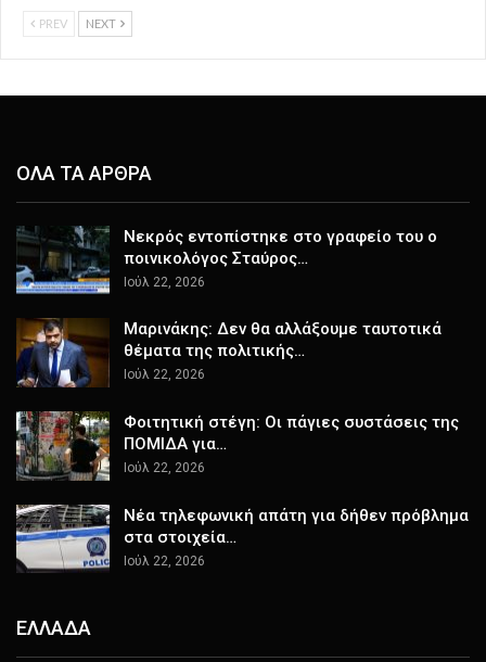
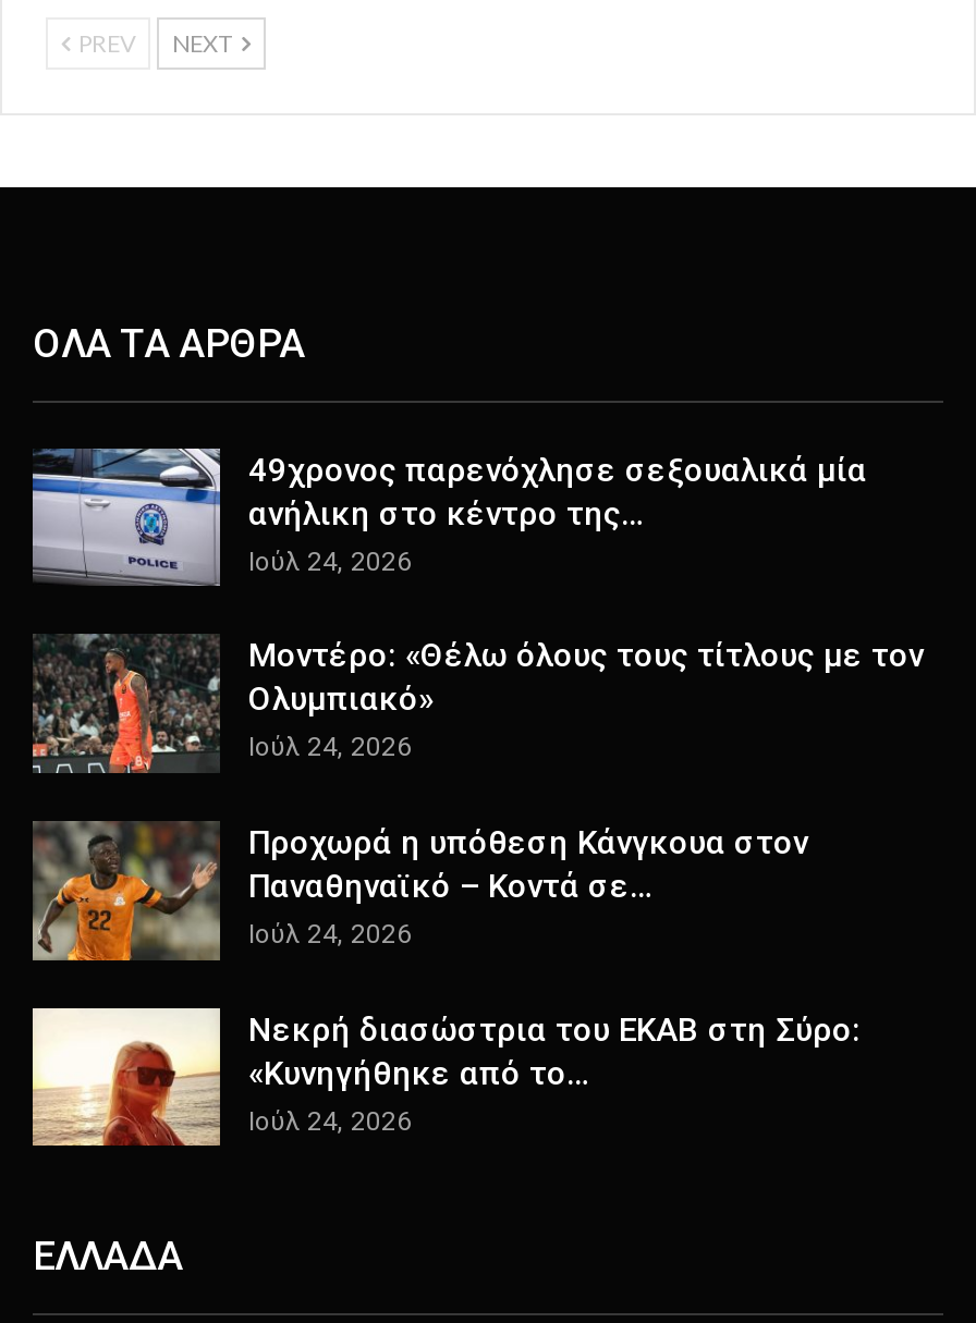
- [image]
- Νεκρός εντοπίστηκε στο γραφείο του ο
- ποινικολόγος Σταύρος…
- Ιούλ 22, 2026
+ [image]
+ 49χρονος παρενόχλησε σεξουαλικά μία
+ ανήλικη στο κέντρο της…
+ Ιούλ 24, 2026

- [image]
- Μαρινάκης: Δεν θα αλλάξουμε ταυτοτικά
- θέματα της πολιτικής…
- Ιούλ 22, 2026
+ [image]
+ Μοντέρο: «Θέλω όλους τους τίτλους με τον
+ Ολυμπιακό»
+ Ιούλ 24, 2026

- [image]
- Φοιτητική στέγη: Οι πάγιες συστάσεις της
- ΠΟΜΙΔΑ για…
- Ιούλ 22, 2026
+ [image]
+ Προχωρά η υπόθεση Κάνγκουα στον
+ Παναθηναϊκό – Κοντά σε…
+ Ιούλ 24, 2026

- [image]
- Νέα τηλεφωνική απάτη για δήθεν πρόβλημα
- στα στοιχεία…
- Ιούλ 22, 2026
+ [image]
+ Νεκρή διασώστρια του ΕΚΑΒ στη Σύρο:
+ «Κυνηγήθηκε από το…
+ Ιούλ 24, 2026
